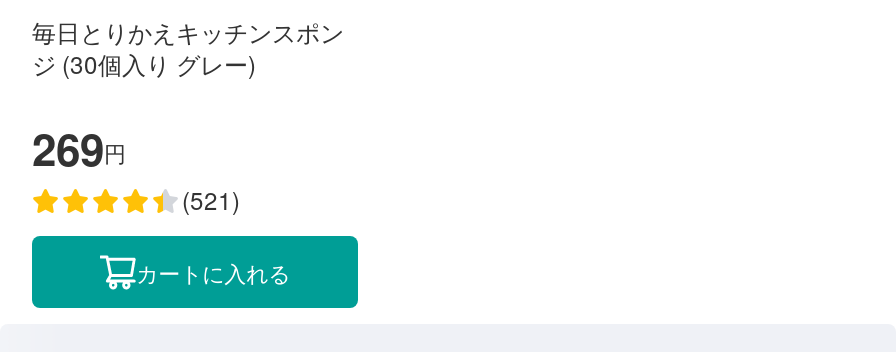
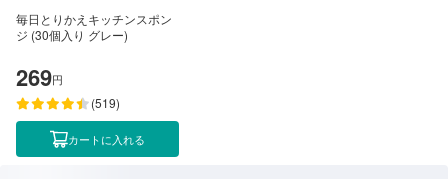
- (521)
+ (519)
